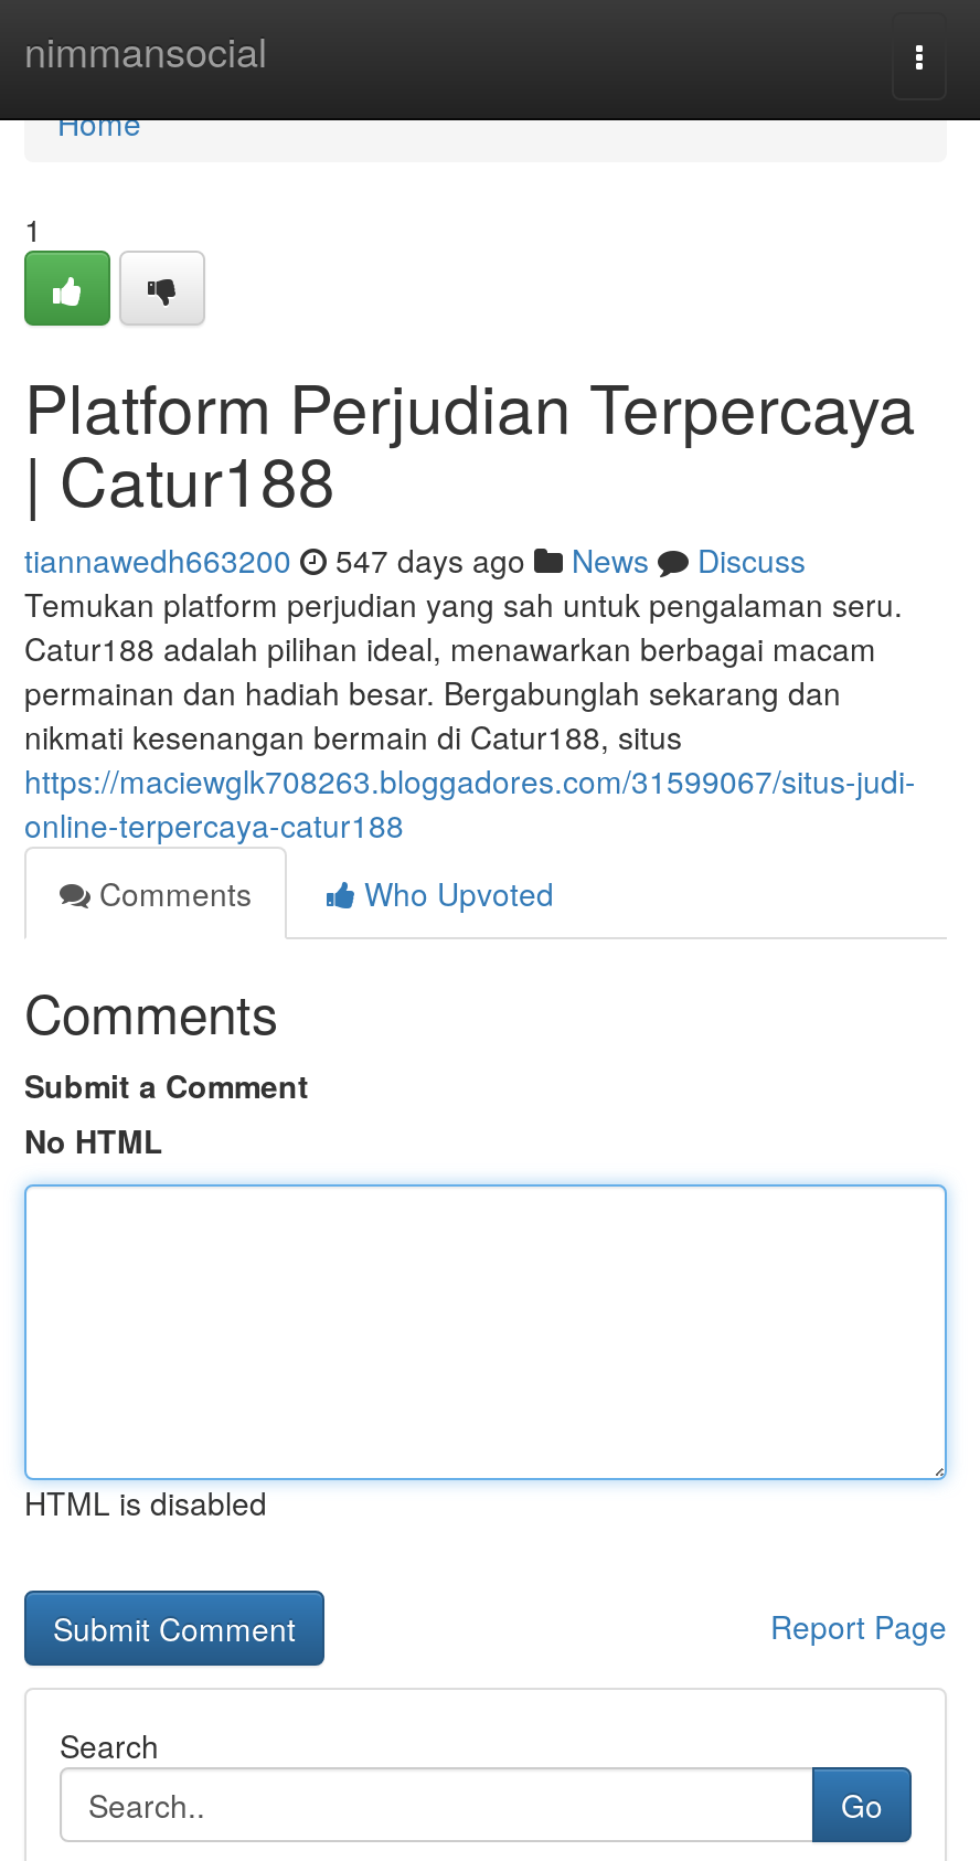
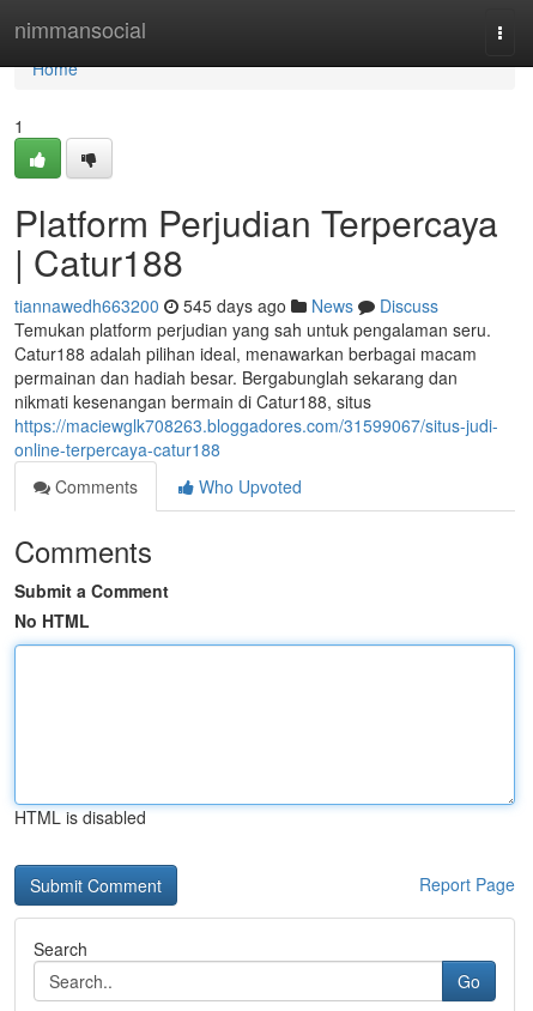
- tiannawedh663200 547 days ago News Discuss
+ tiannawedh663200 545 days ago News Discuss
